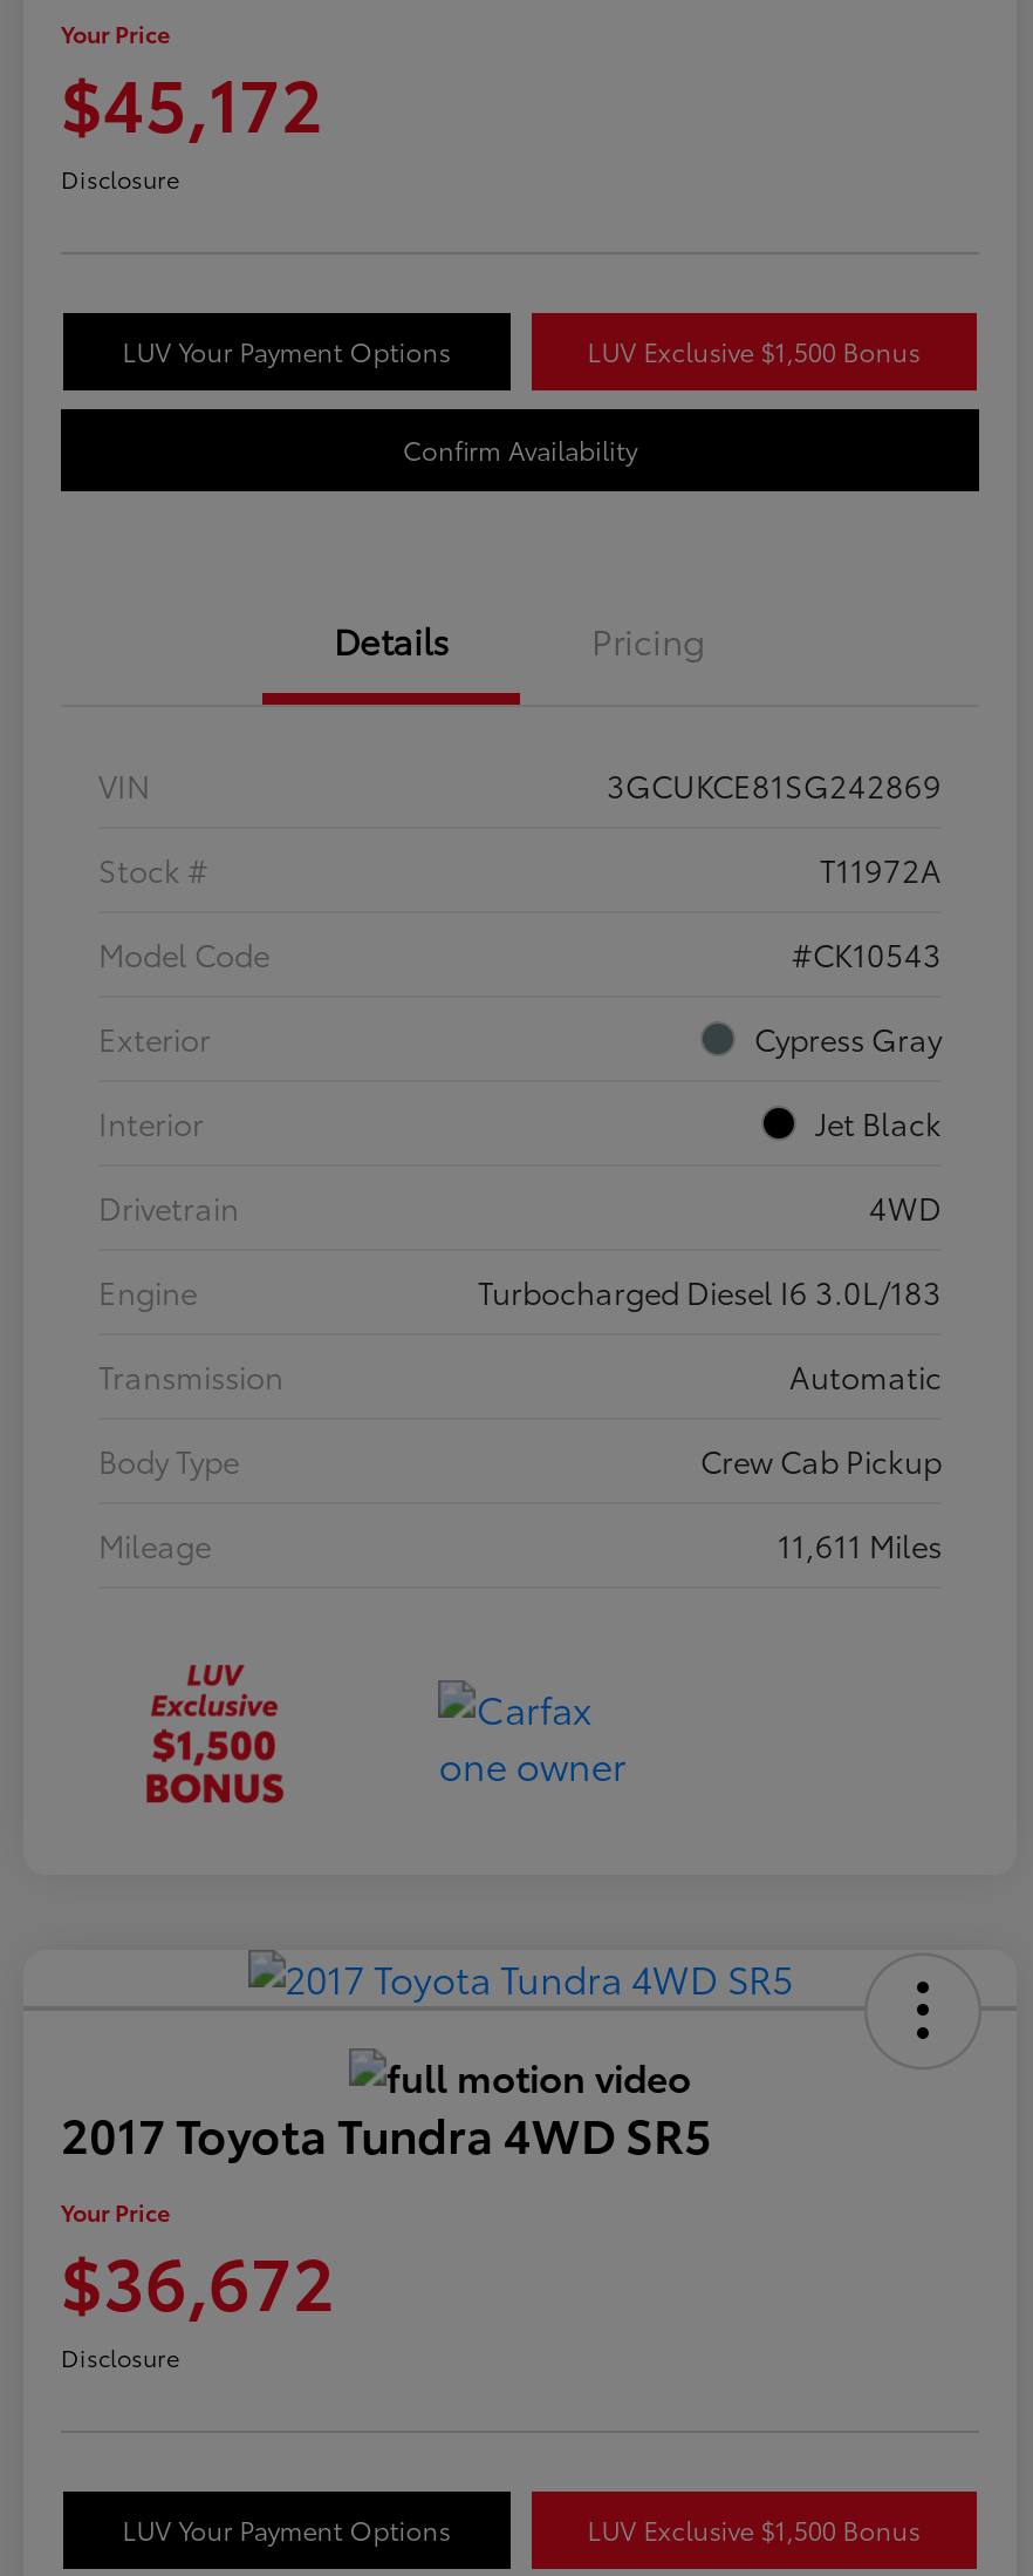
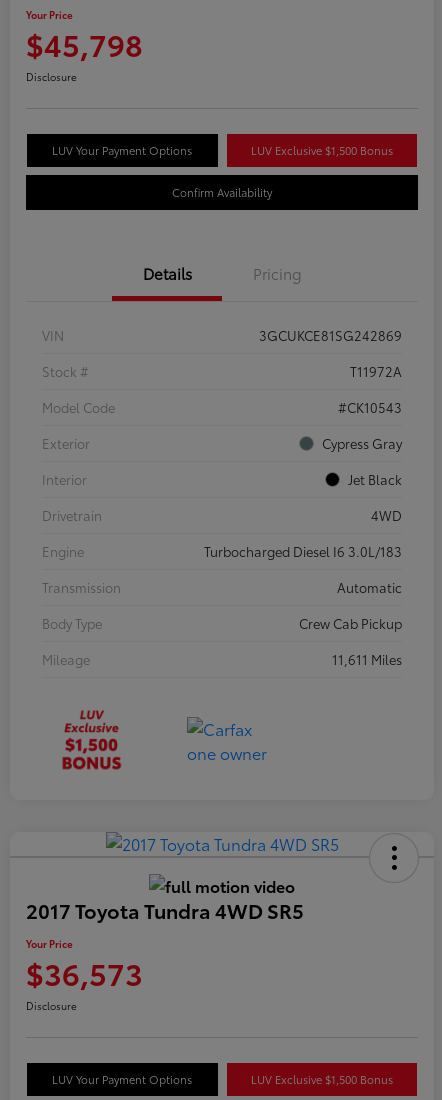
- $45,172
+ $45,798

- $36,672
+ $36,573
